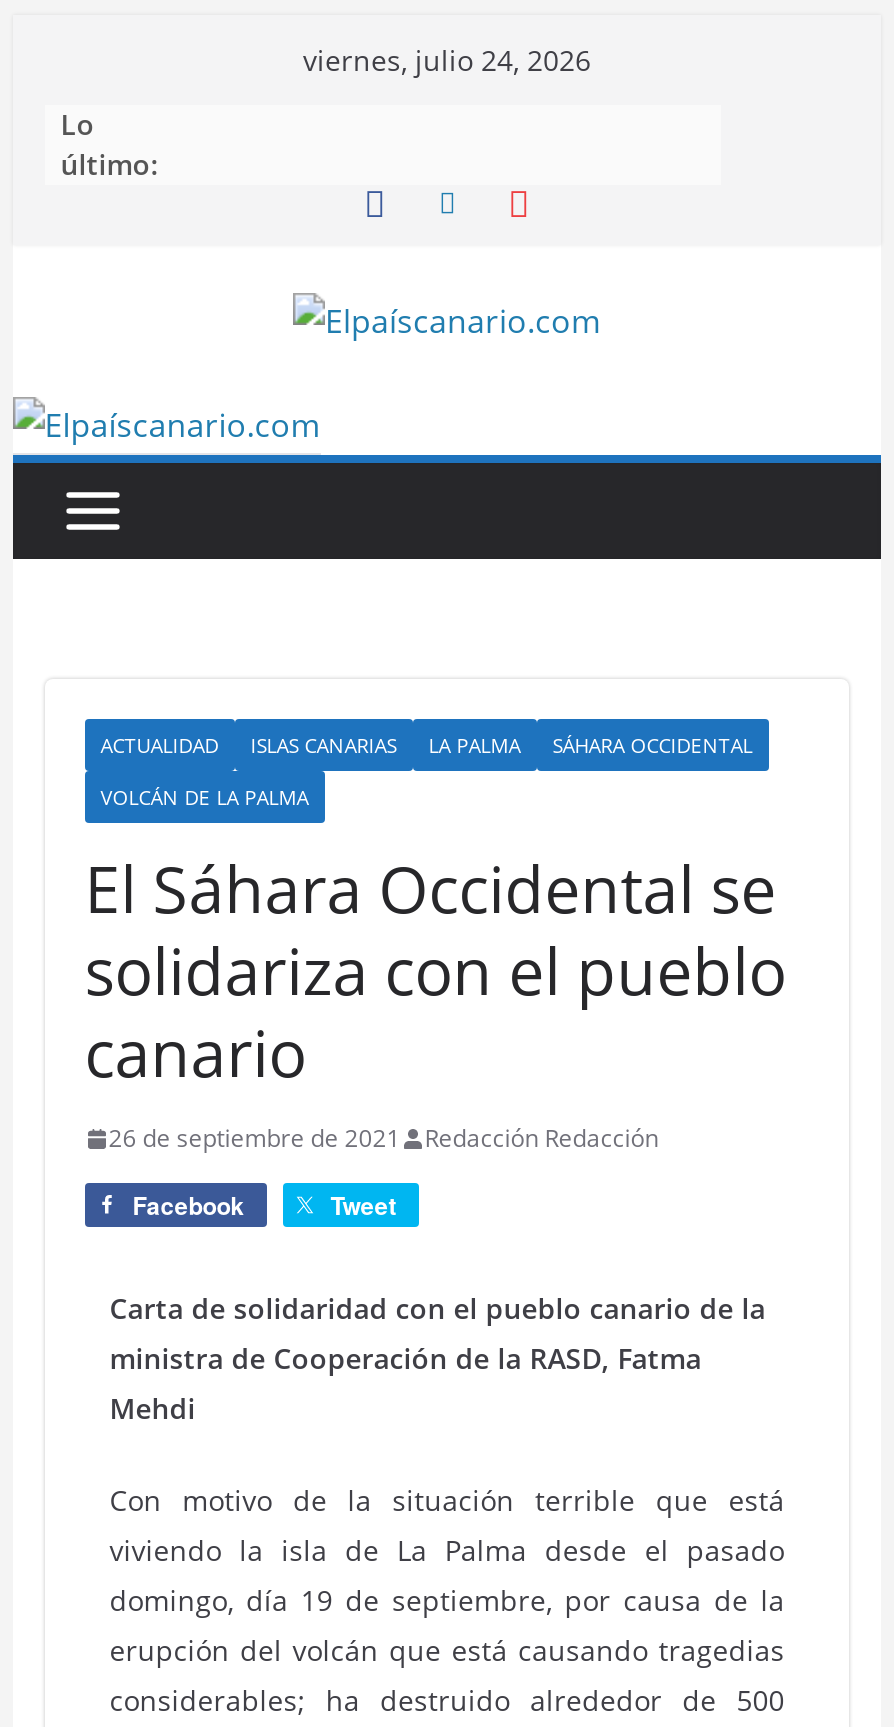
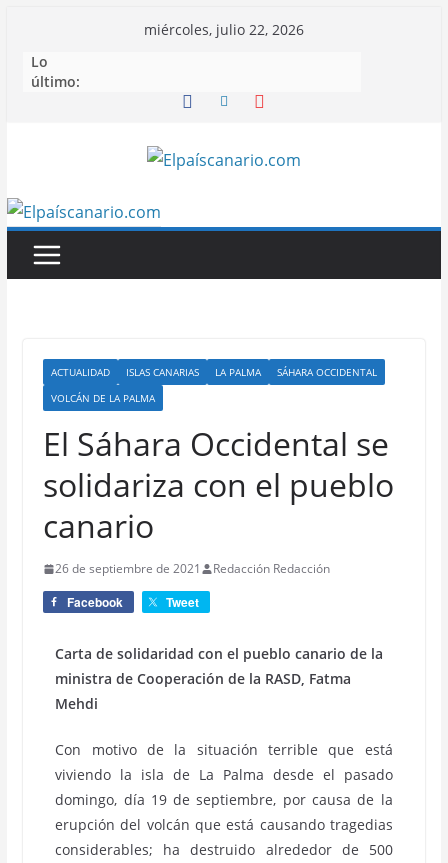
- viernes, julio 24, 2026
+ miércoles, julio 22, 2026
